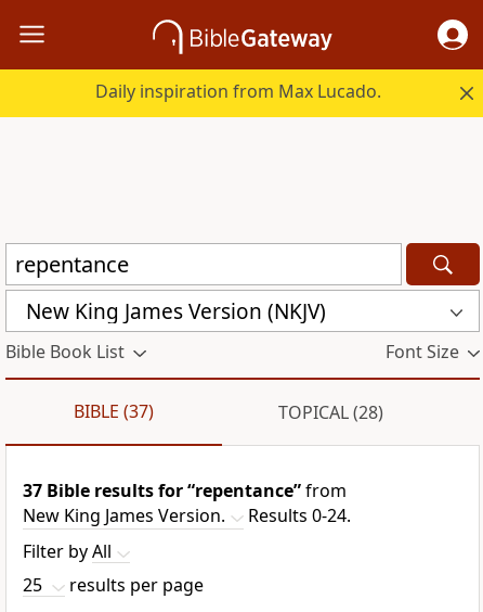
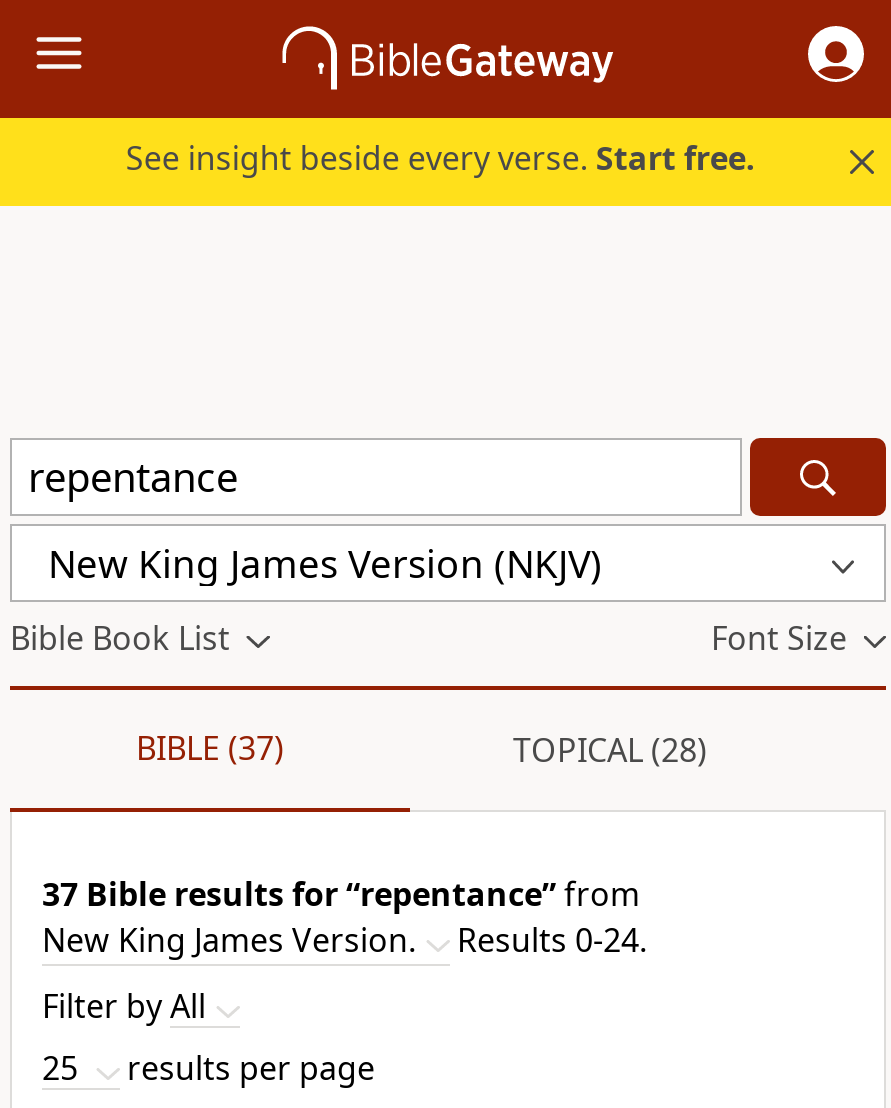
- Daily inspiration from Max Lucado.
+ See insight beside every verse. Start free.
